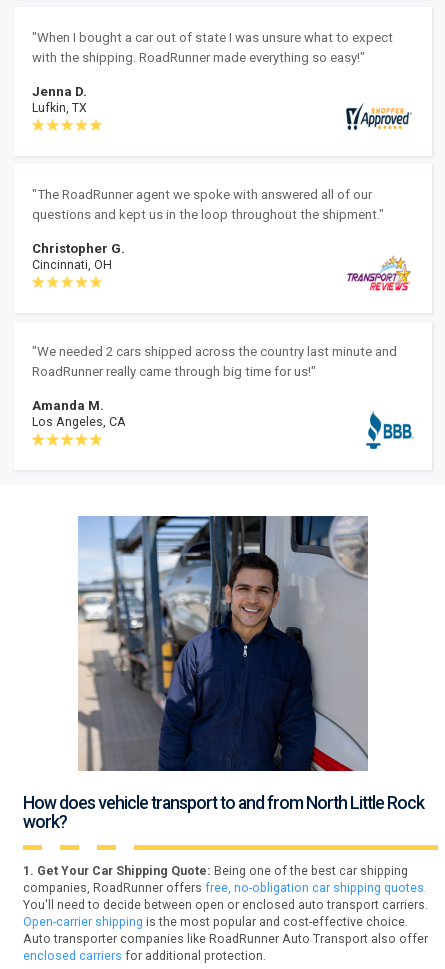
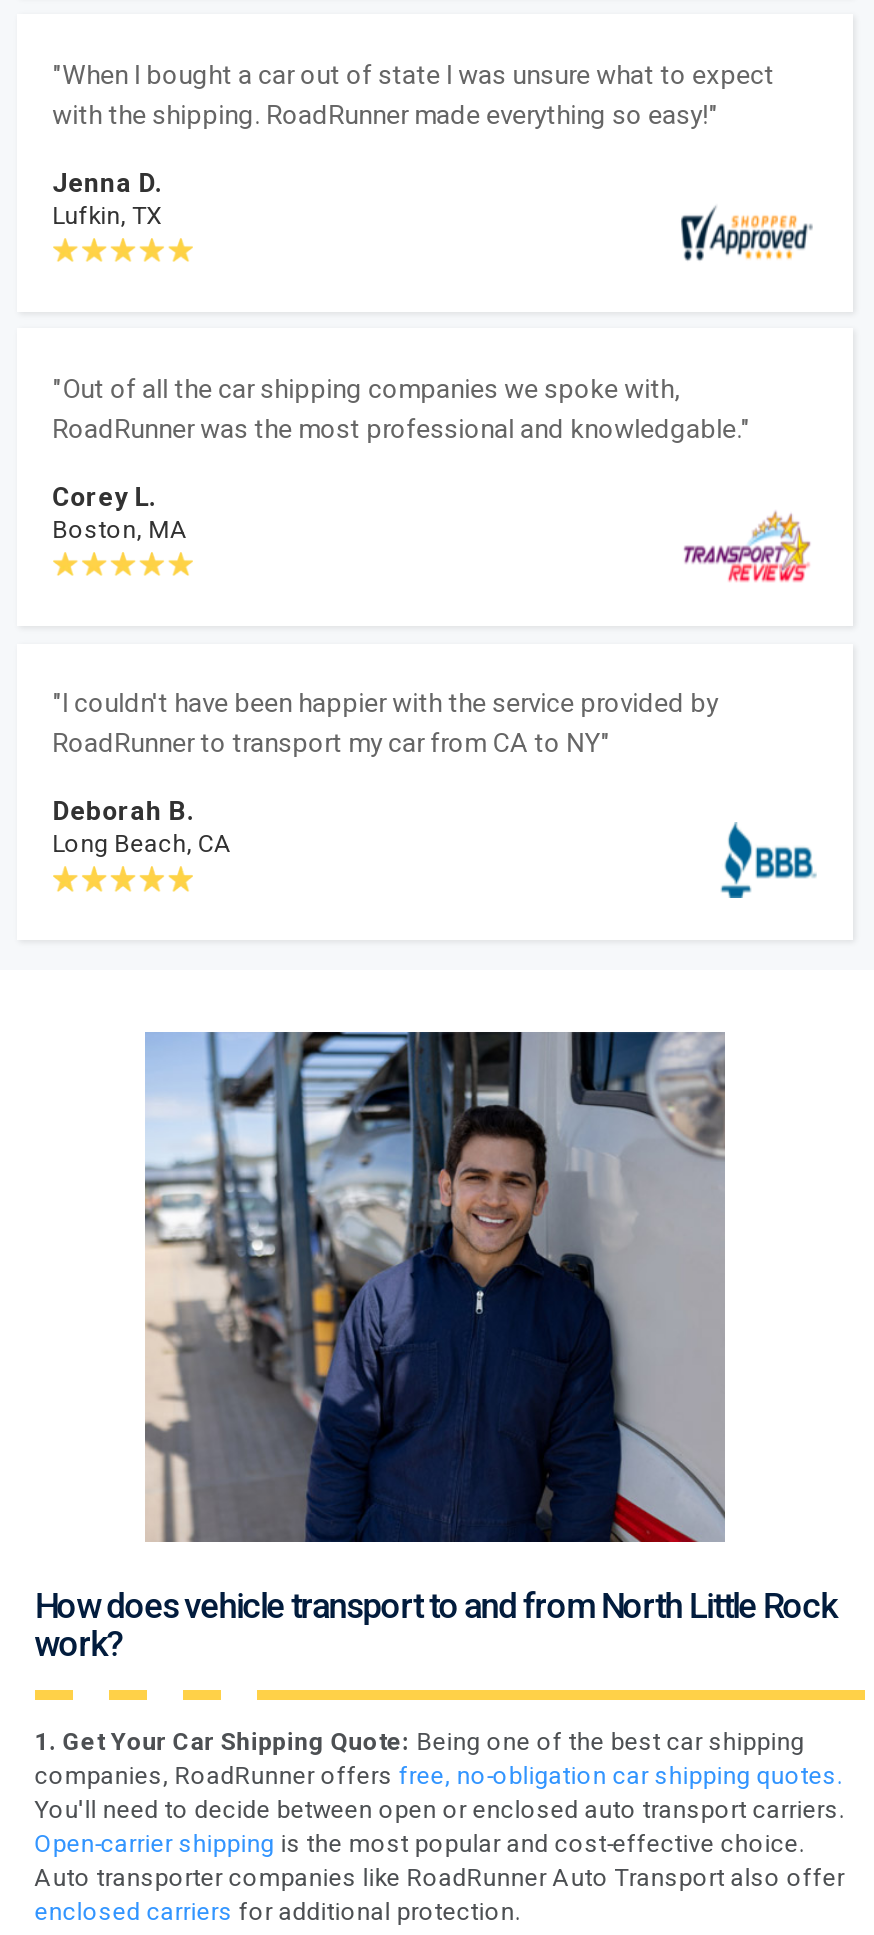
- "The RoadRunner agent we spoke with answered all of our
- questions and kept us in the loop throughout the shipment."
+ "Out of all the car shipping companies we spoke with,
+ RoadRunner was the most professional and knowledgable."

- Christopher G.
- Cincinnati, OH
+ Corey L.
+ Boston, MA

- "We needed 2 cars shipped across the country last minute and
- RoadRunner really came through big time for us!"
+ "I couldn't have been happier with the service provided by
+ RoadRunner to transport my car from CA to NY"

- Amanda M.
- Los Angeles, CA
+ Deborah B.
+ Long Beach, CA
